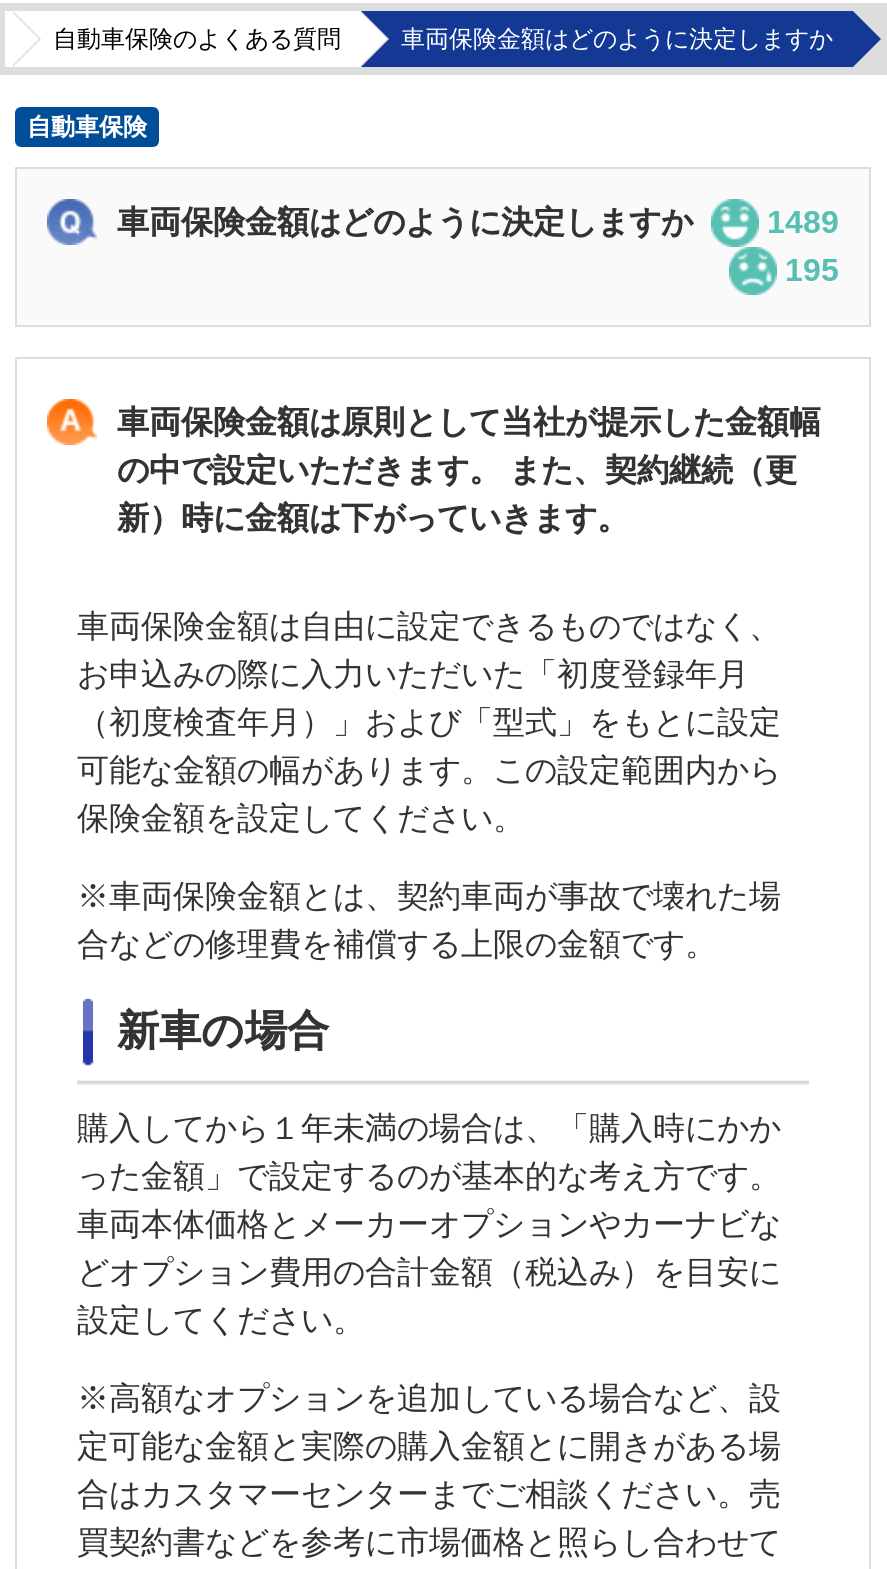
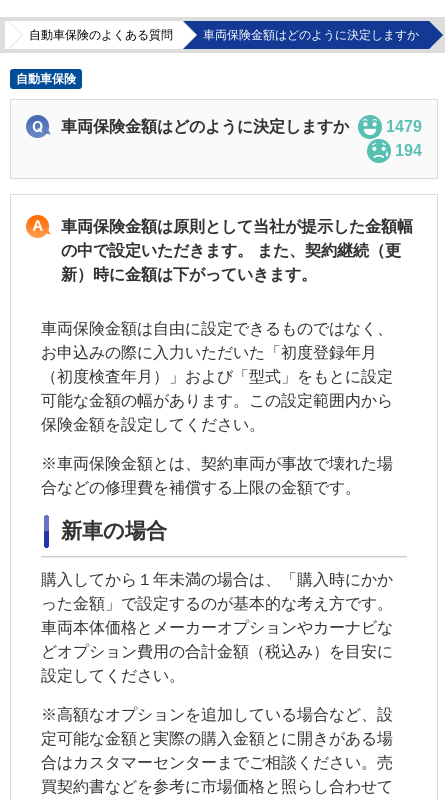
- 1489
+ 1479

- 195
+ 194
